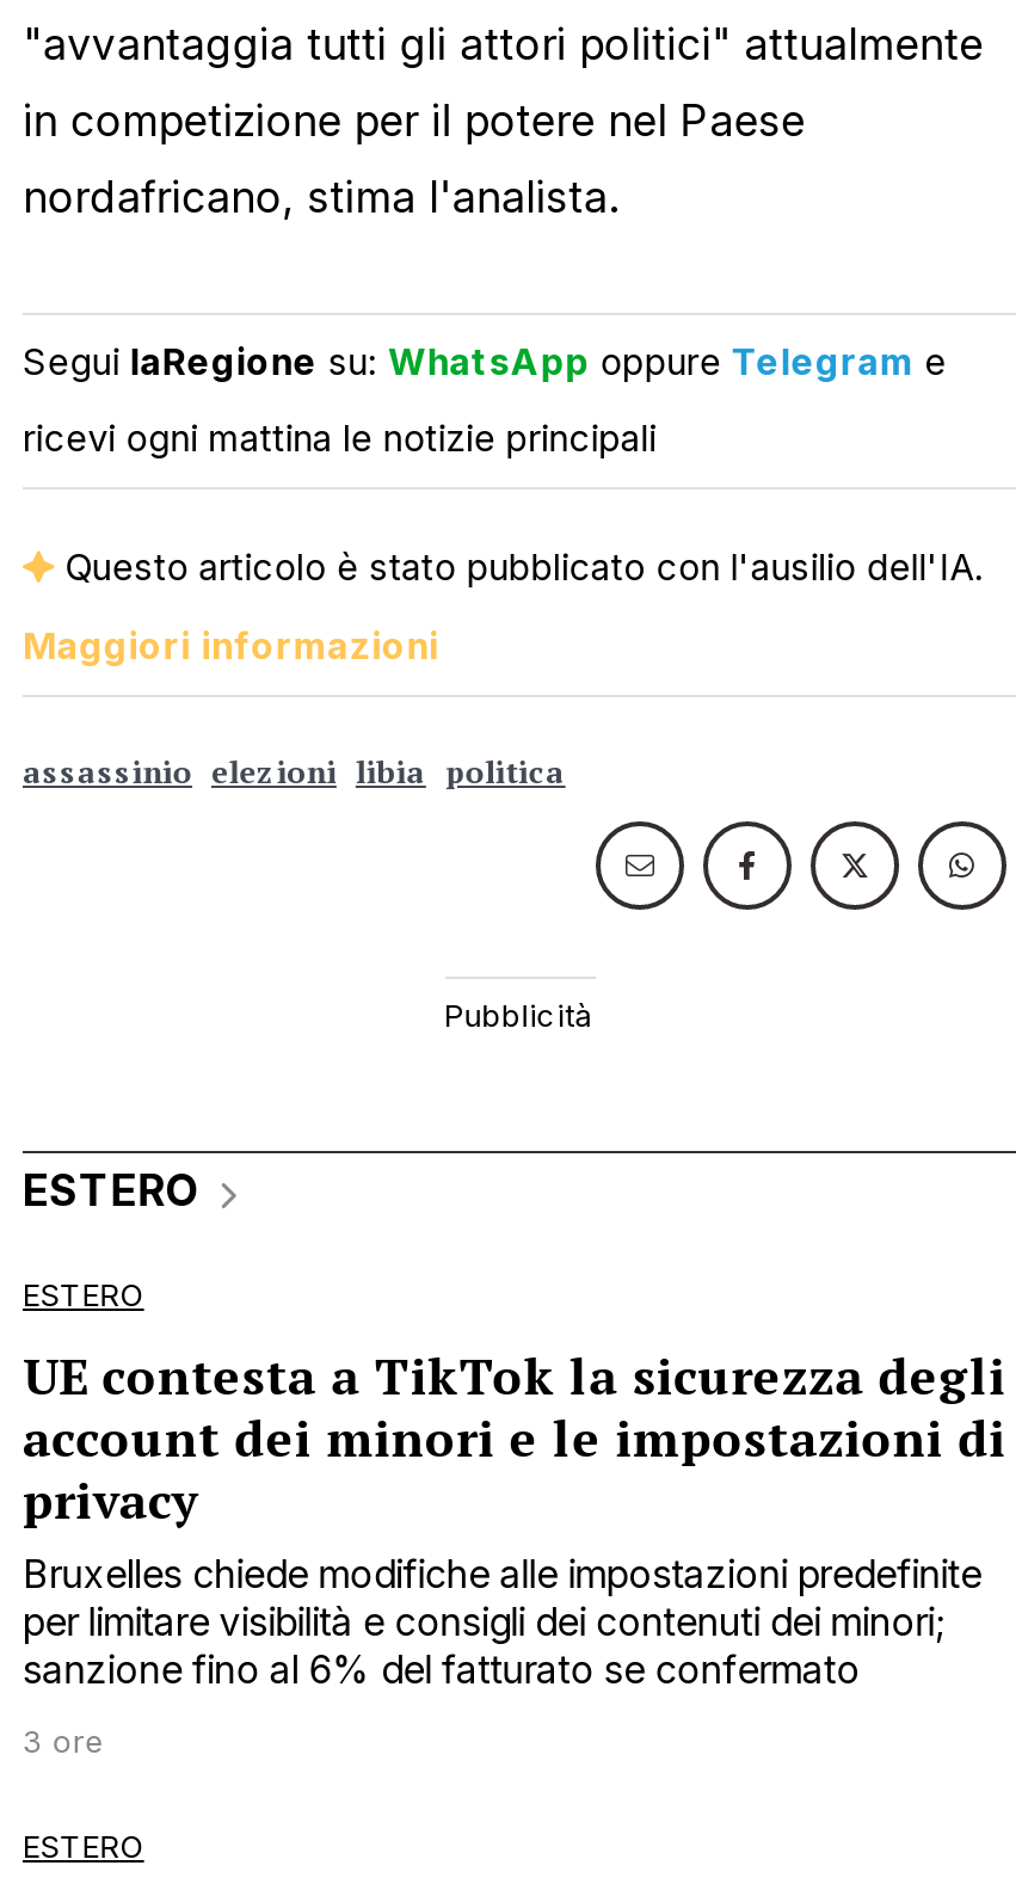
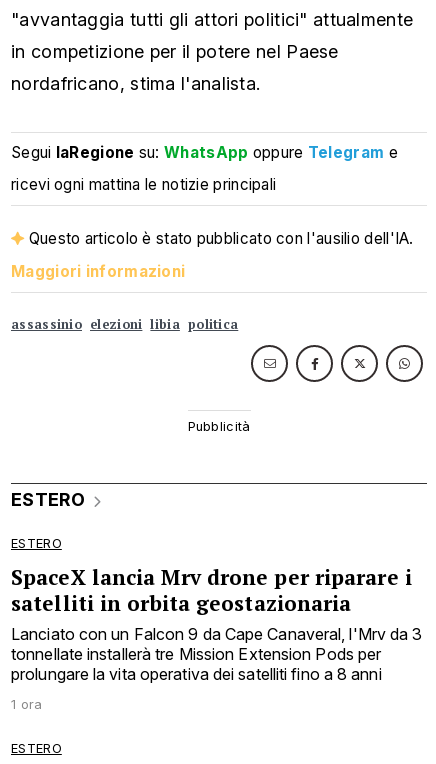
- UE contesta a TikTok la sicurezza degli
- account dei minori e le impostazioni di
- privacy
- Bruxelles chiede modifiche alle impostazioni predefinite
- per limitare visibilità e consigli dei contenuti dei minori;
- sanzione fino al 6% del fatturato se confermato
+ SpaceX lancia Mrv drone per riparare i
+ satelliti in orbita geostazionaria
+ Lanciato con un Falcon 9 da Cape Canaveral, l'Mrv da 3
+ tonnellate installerà tre Mission Extension Pods per
+ prolungare la vita operativa dei satelliti fino a 8 anni

- 3 ore
+ 1 ora
